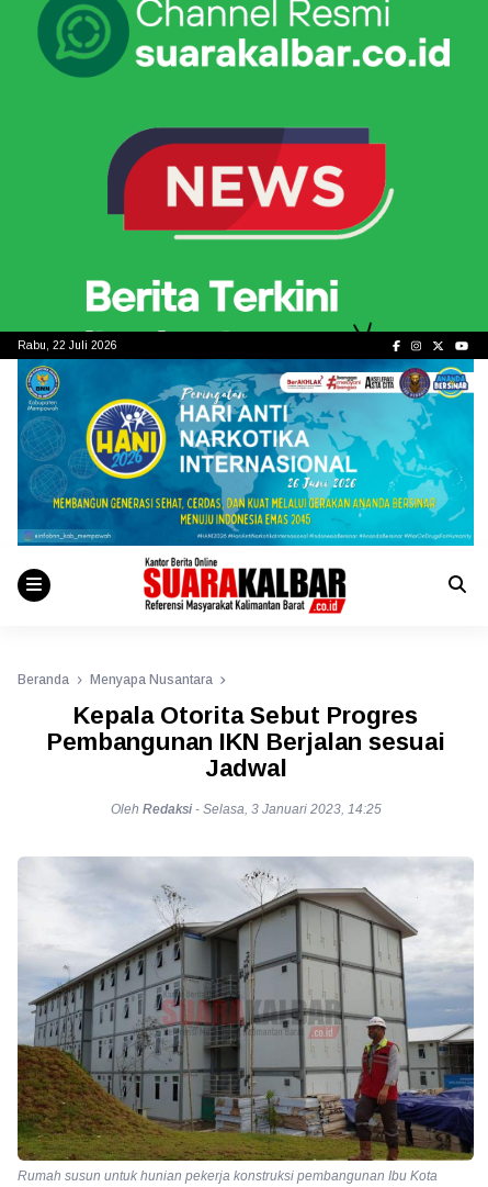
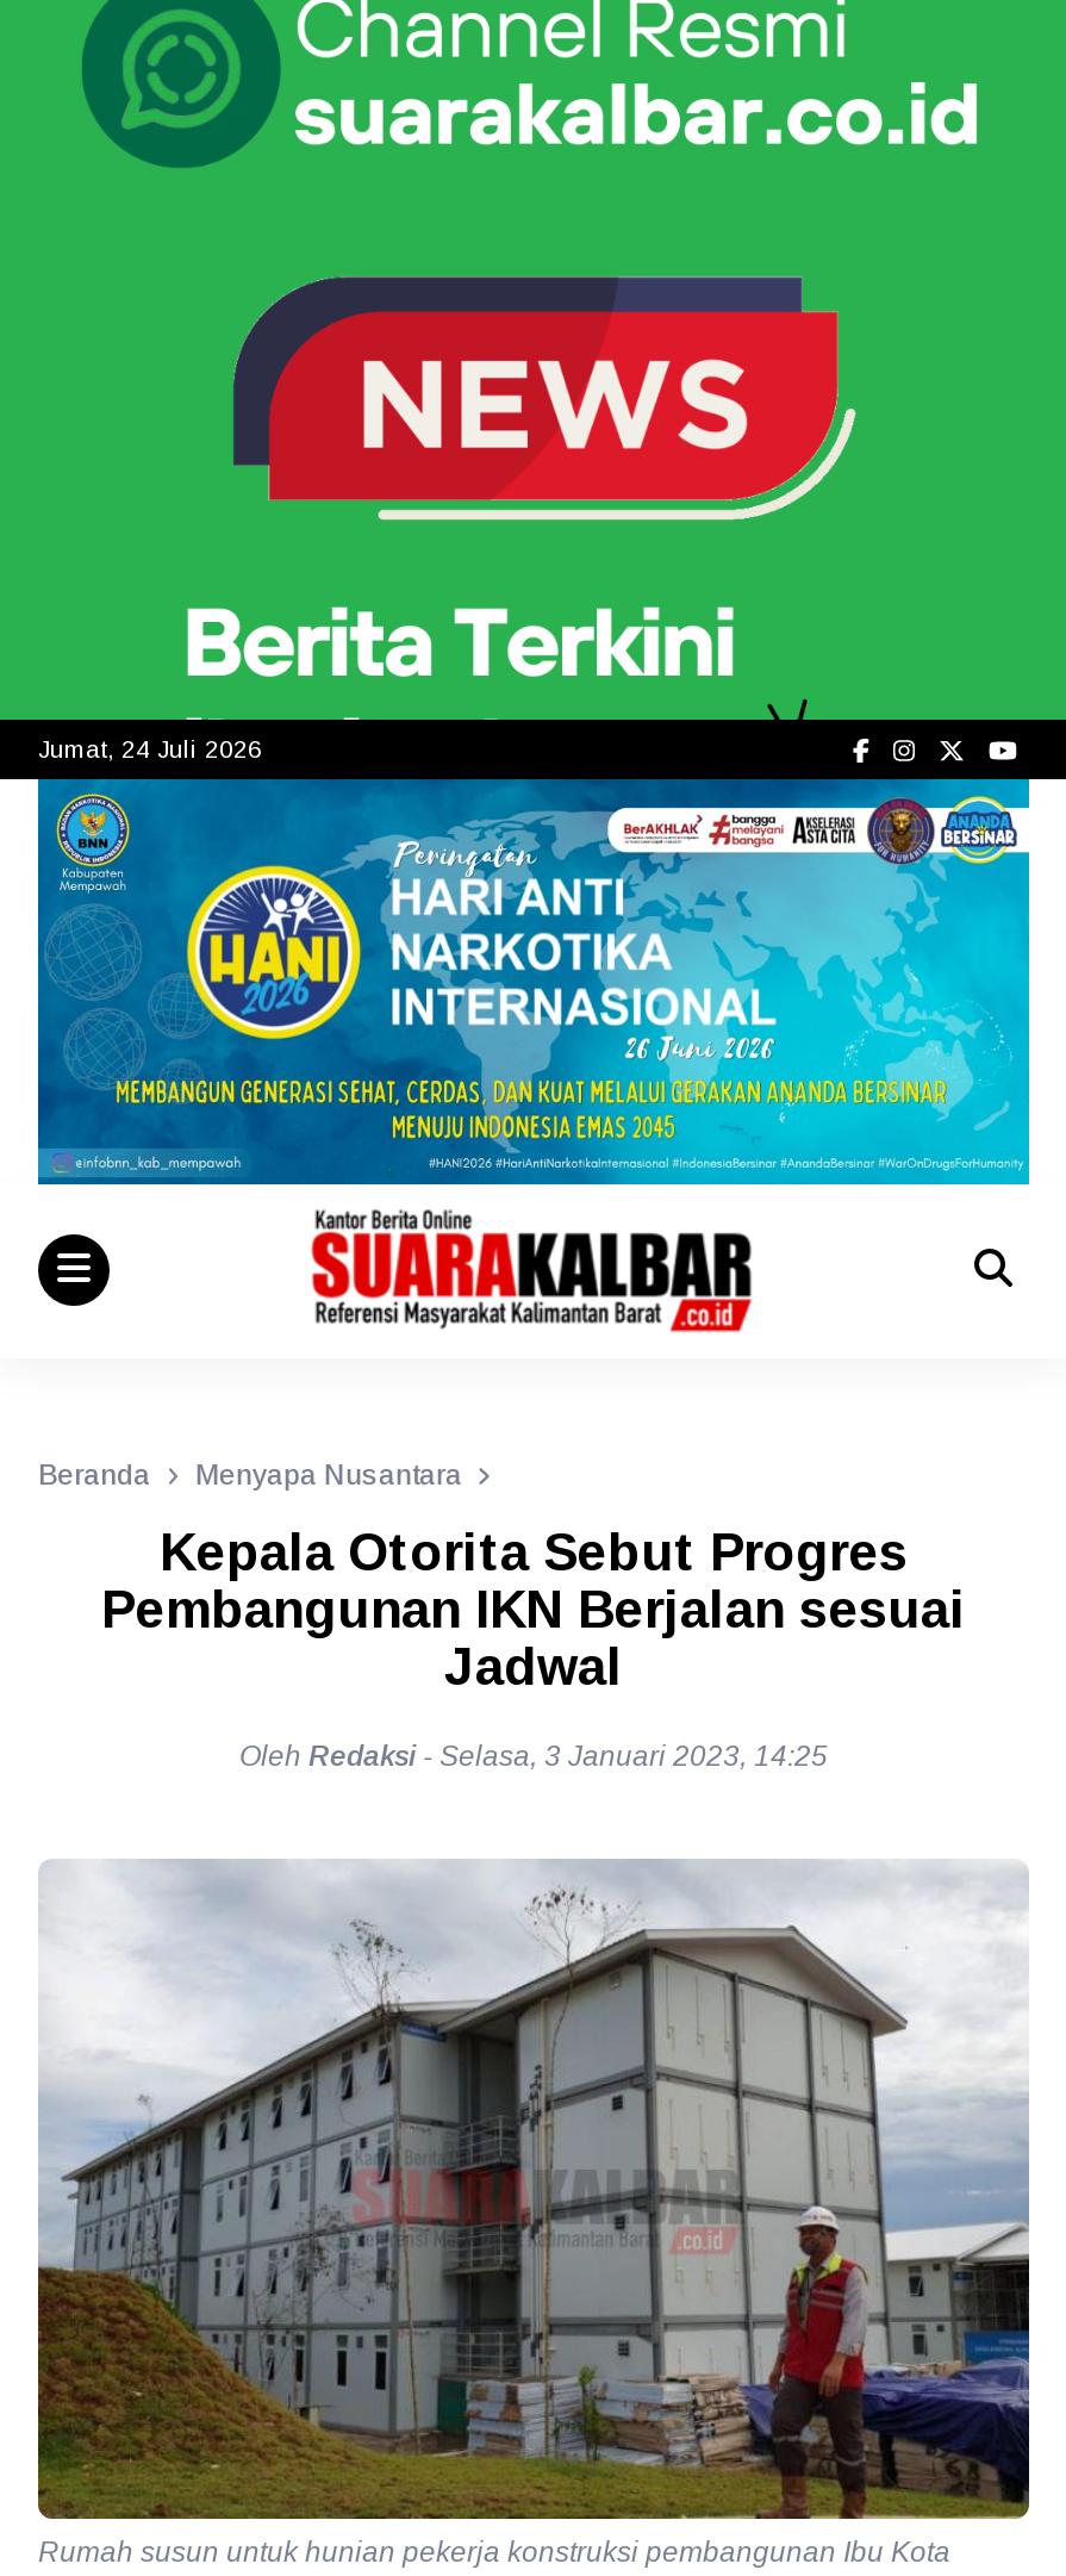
- Rabu, 22 Juli 2026
+ Jumat, 24 Juli 2026
